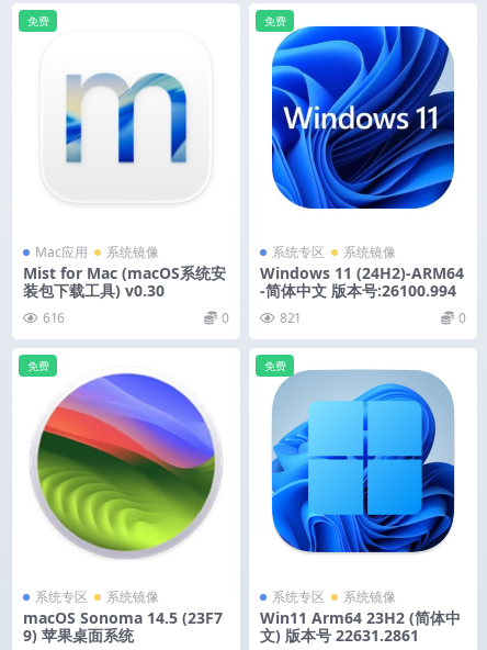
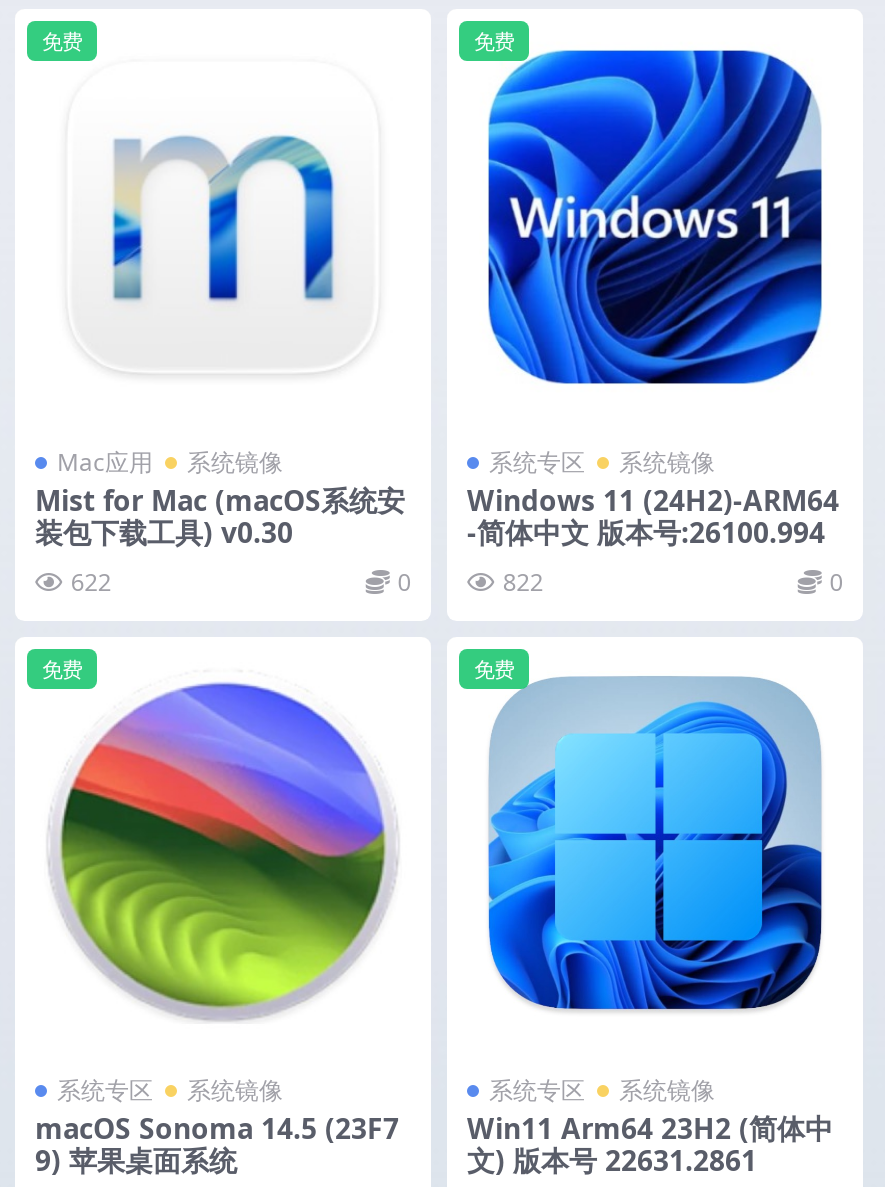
- 616
+ 622

- 821
+ 822
